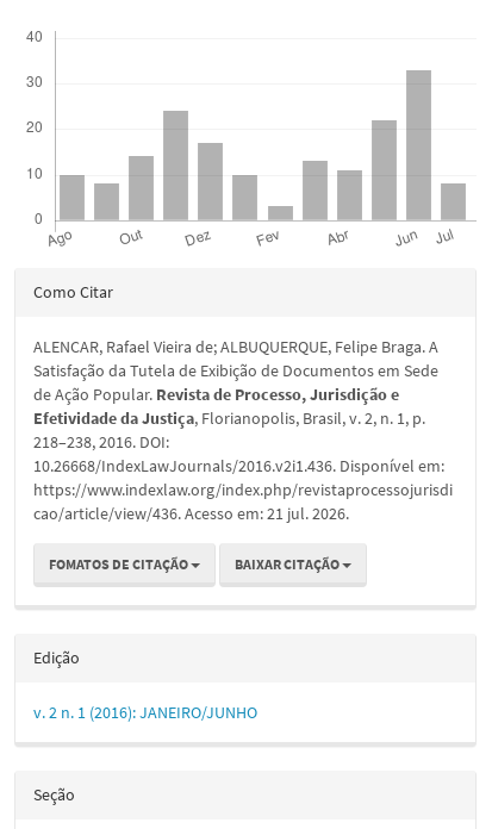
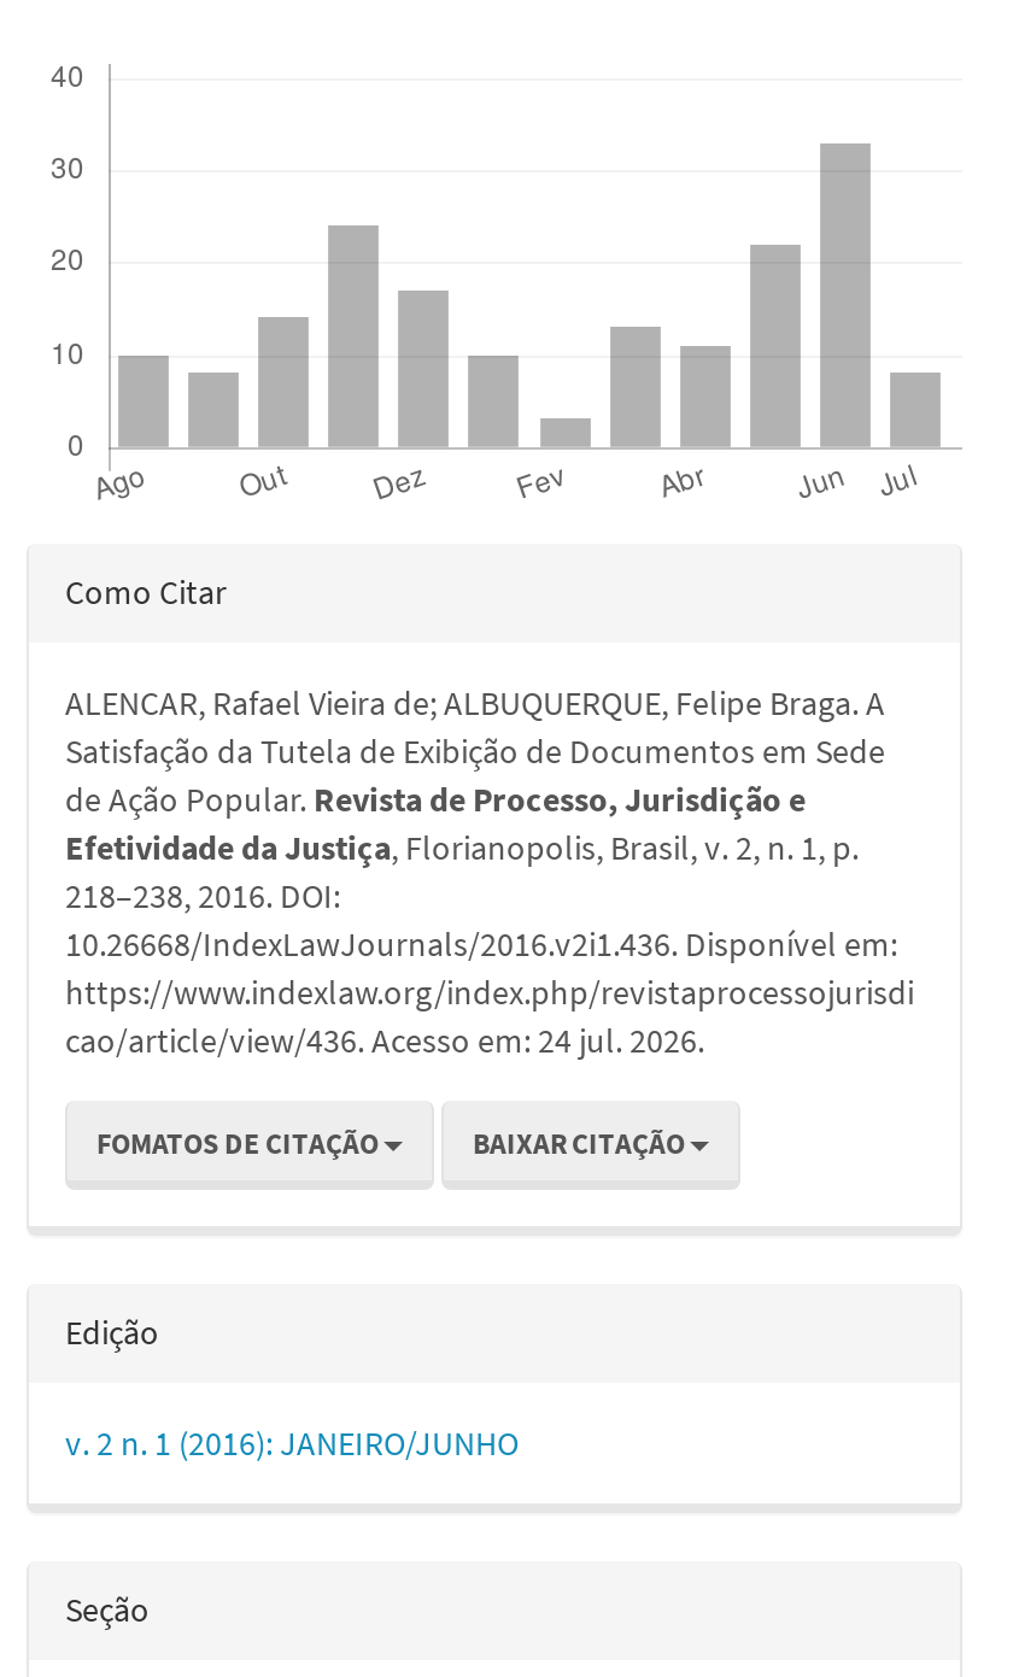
- cao/article/view/436. Acesso em: 21 jul. 2026.
+ cao/article/view/436. Acesso em: 24 jul. 2026.
